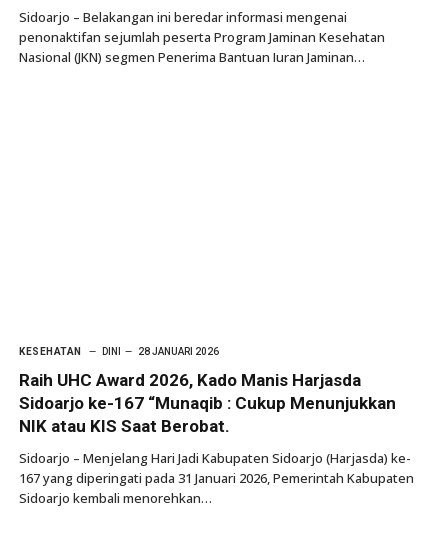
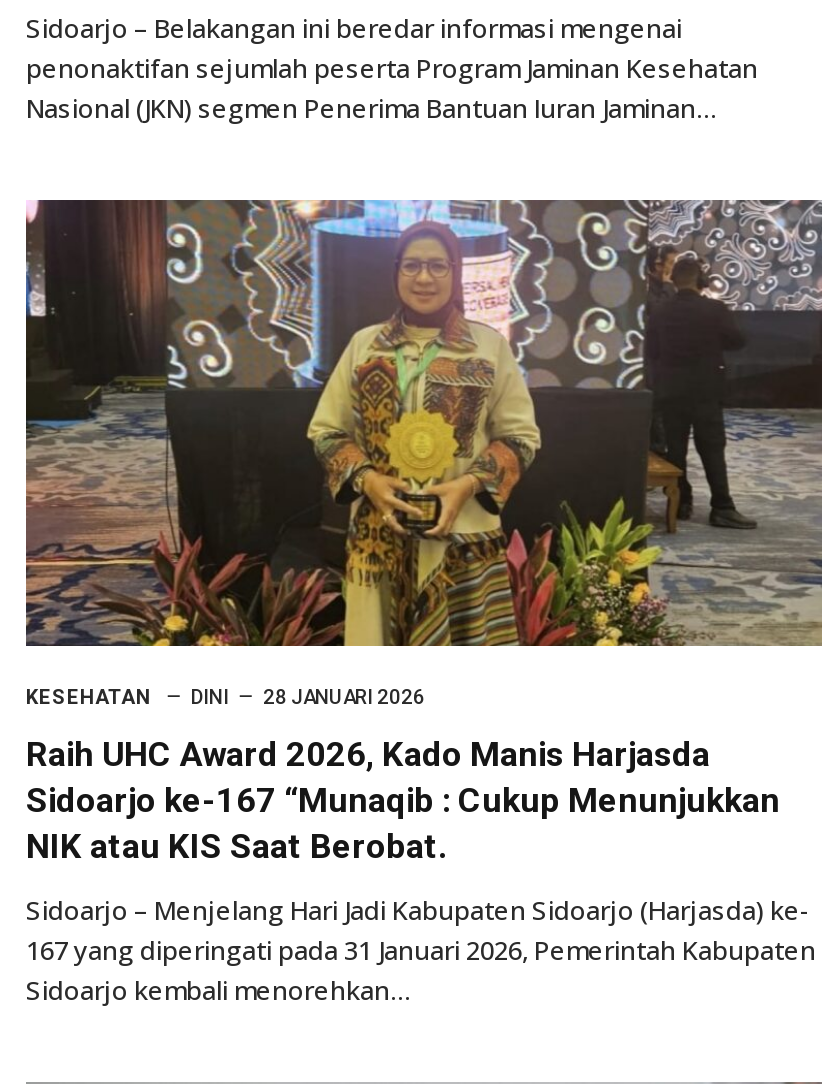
+ [image]
